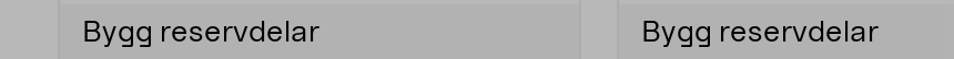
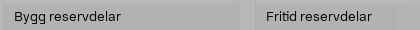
- Bygg reservdelar
+ Fritid reservdelar
